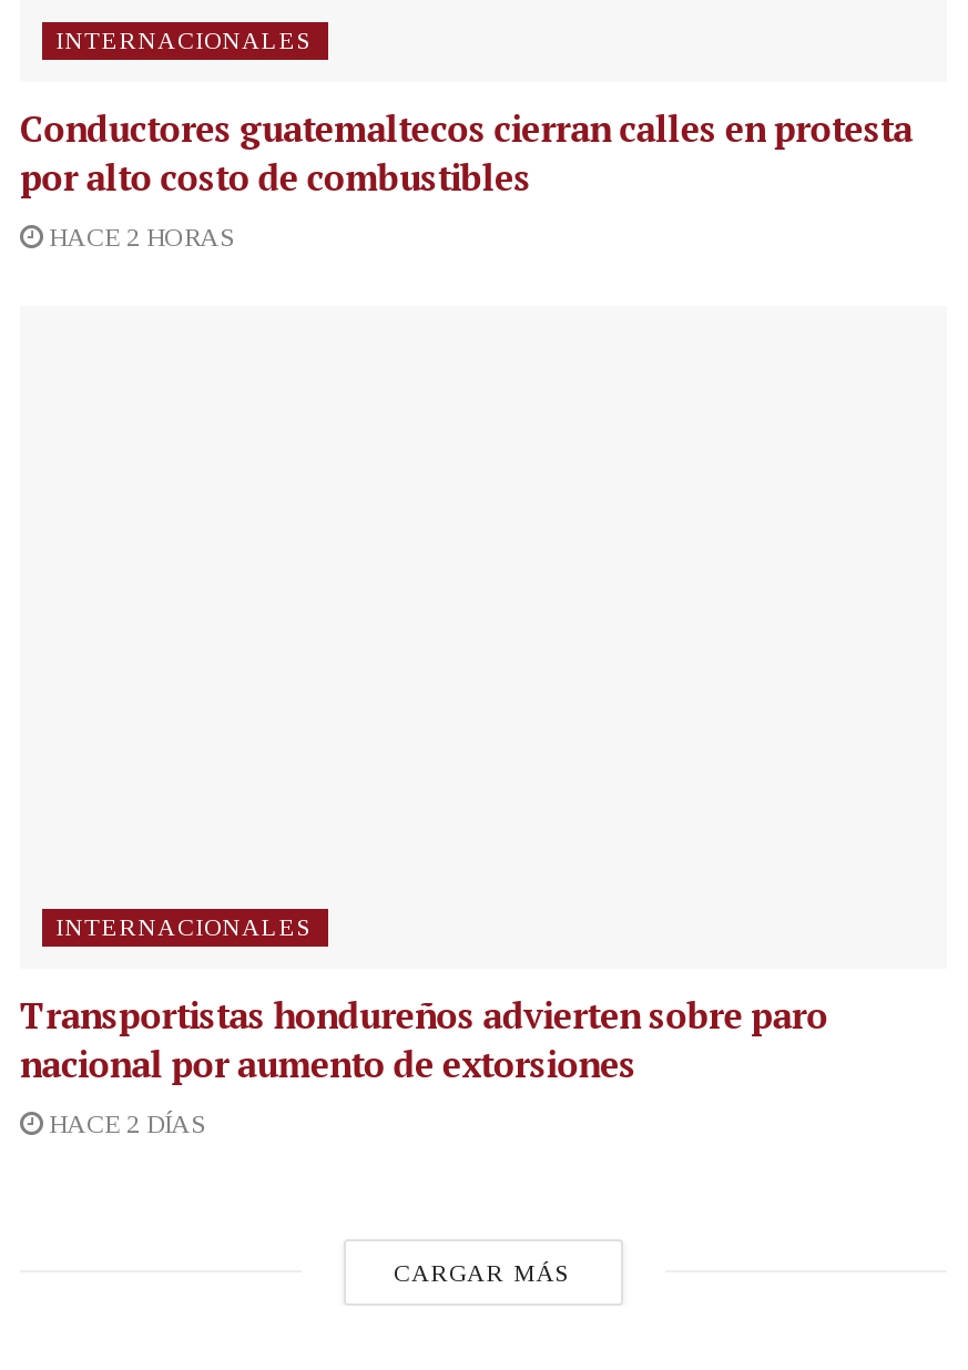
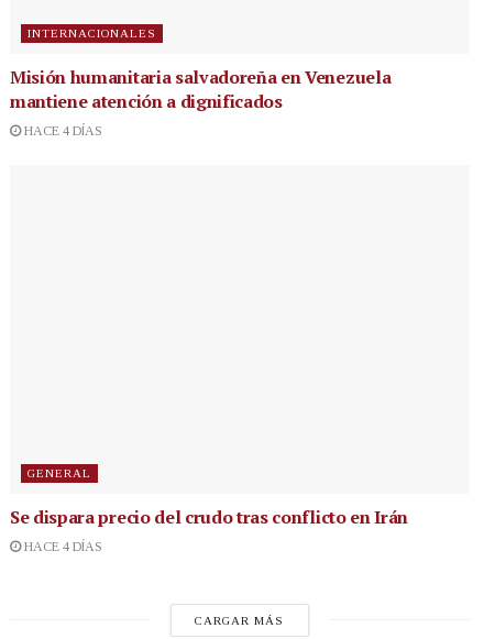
- Conductores guatemaltecos cierran calles en protesta
- por alto costo de combustibles
- HACE 2 HORAS
+ Misión humanitaria salvadoreña en Venezuela
+ mantiene atención a dignificados
+ HACE 4 DÍAS

- INTERNACIONALES
+ GENERAL

- Transportistas hondureños advierten sobre paro
- nacional por aumento de extorsiones
- HACE 2 DÍAS
+ Se dispara precio del crudo tras conflicto en Irán
+ HACE 4 DÍAS
